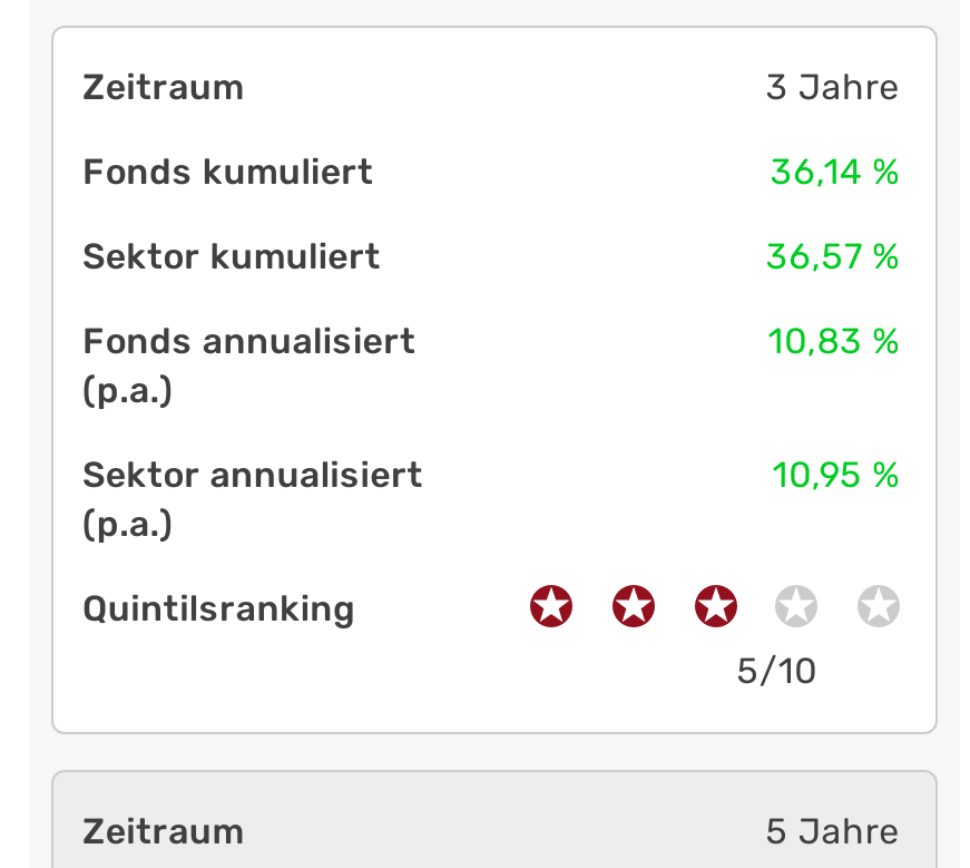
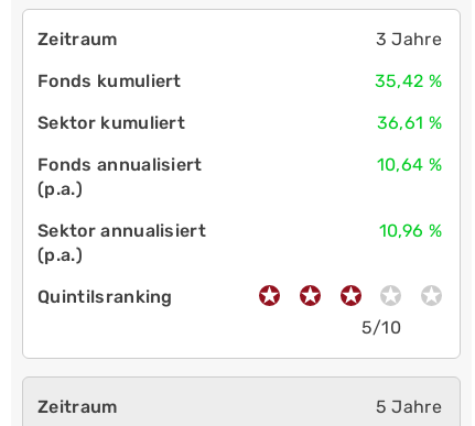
- 36,14 %
+ 35,42 %

- 36,57 %
+ 36,61 %

- 10,83 %
+ 10,64 %

- 10,95 %
+ 10,96 %
